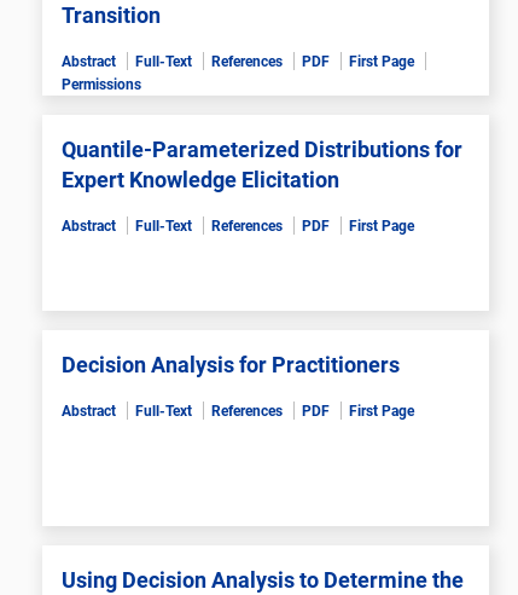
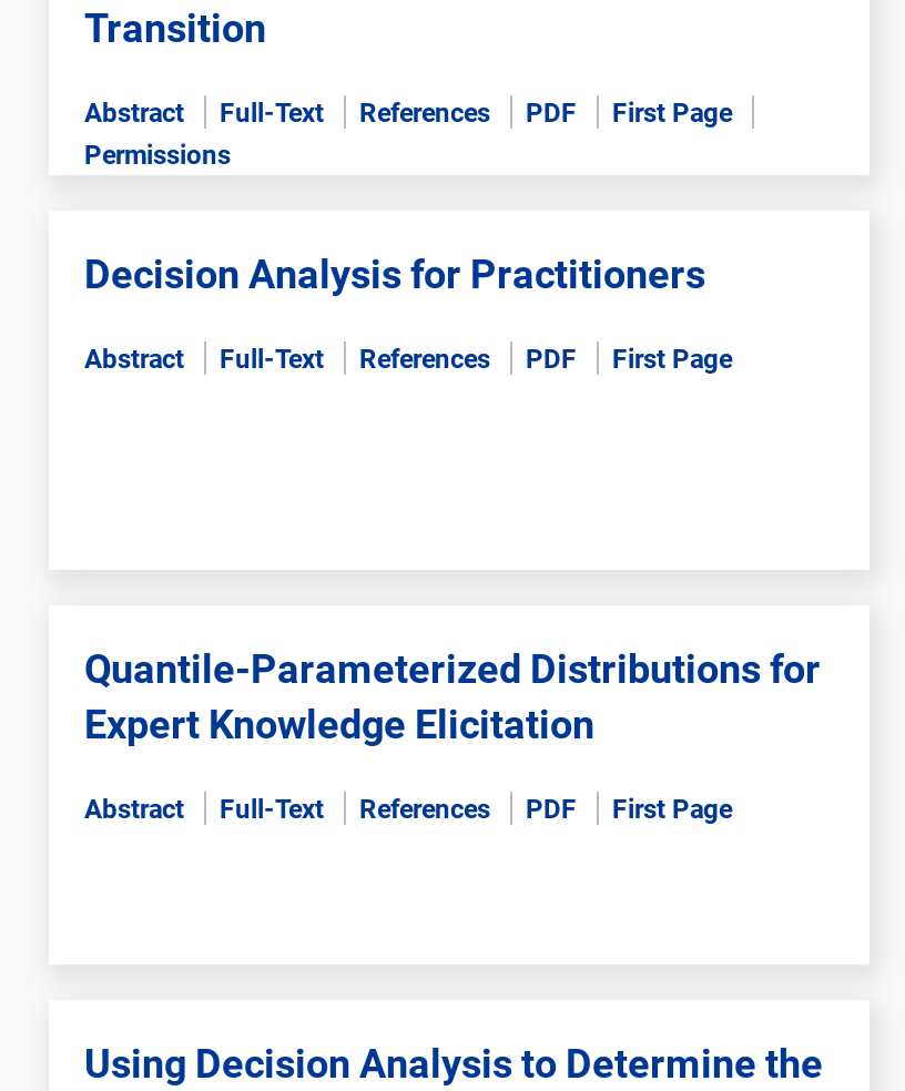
moved down: Quantile-Parameterized Distributions for | Expert Knowledge Elicitation

moved up: Abstract | Full-Text | References | PDF | First Page

moved up: Decision Analysis for Practitioners

moved down: Abstract | Full-Text | References | PDF | First Page
